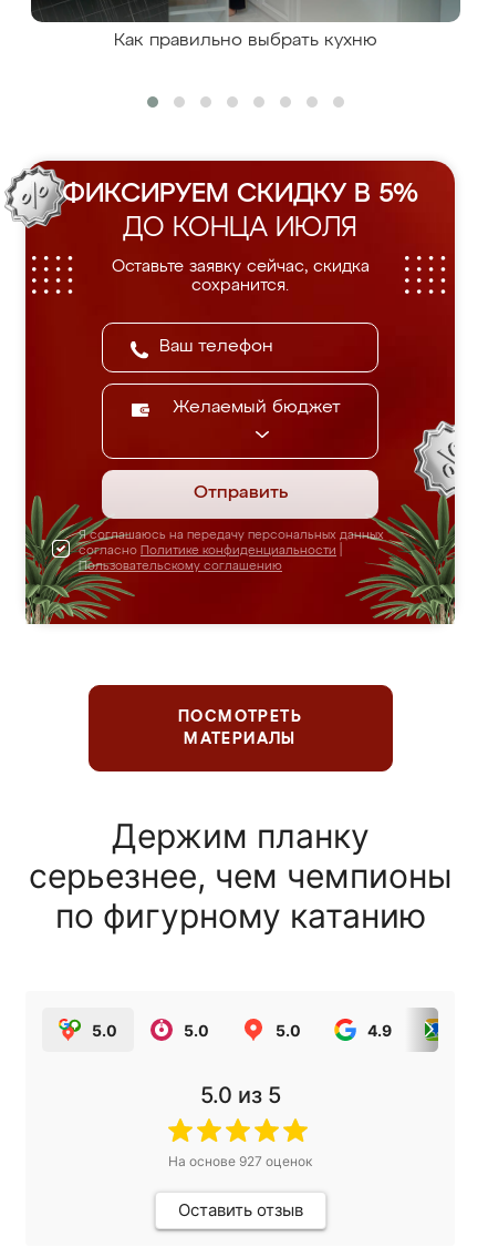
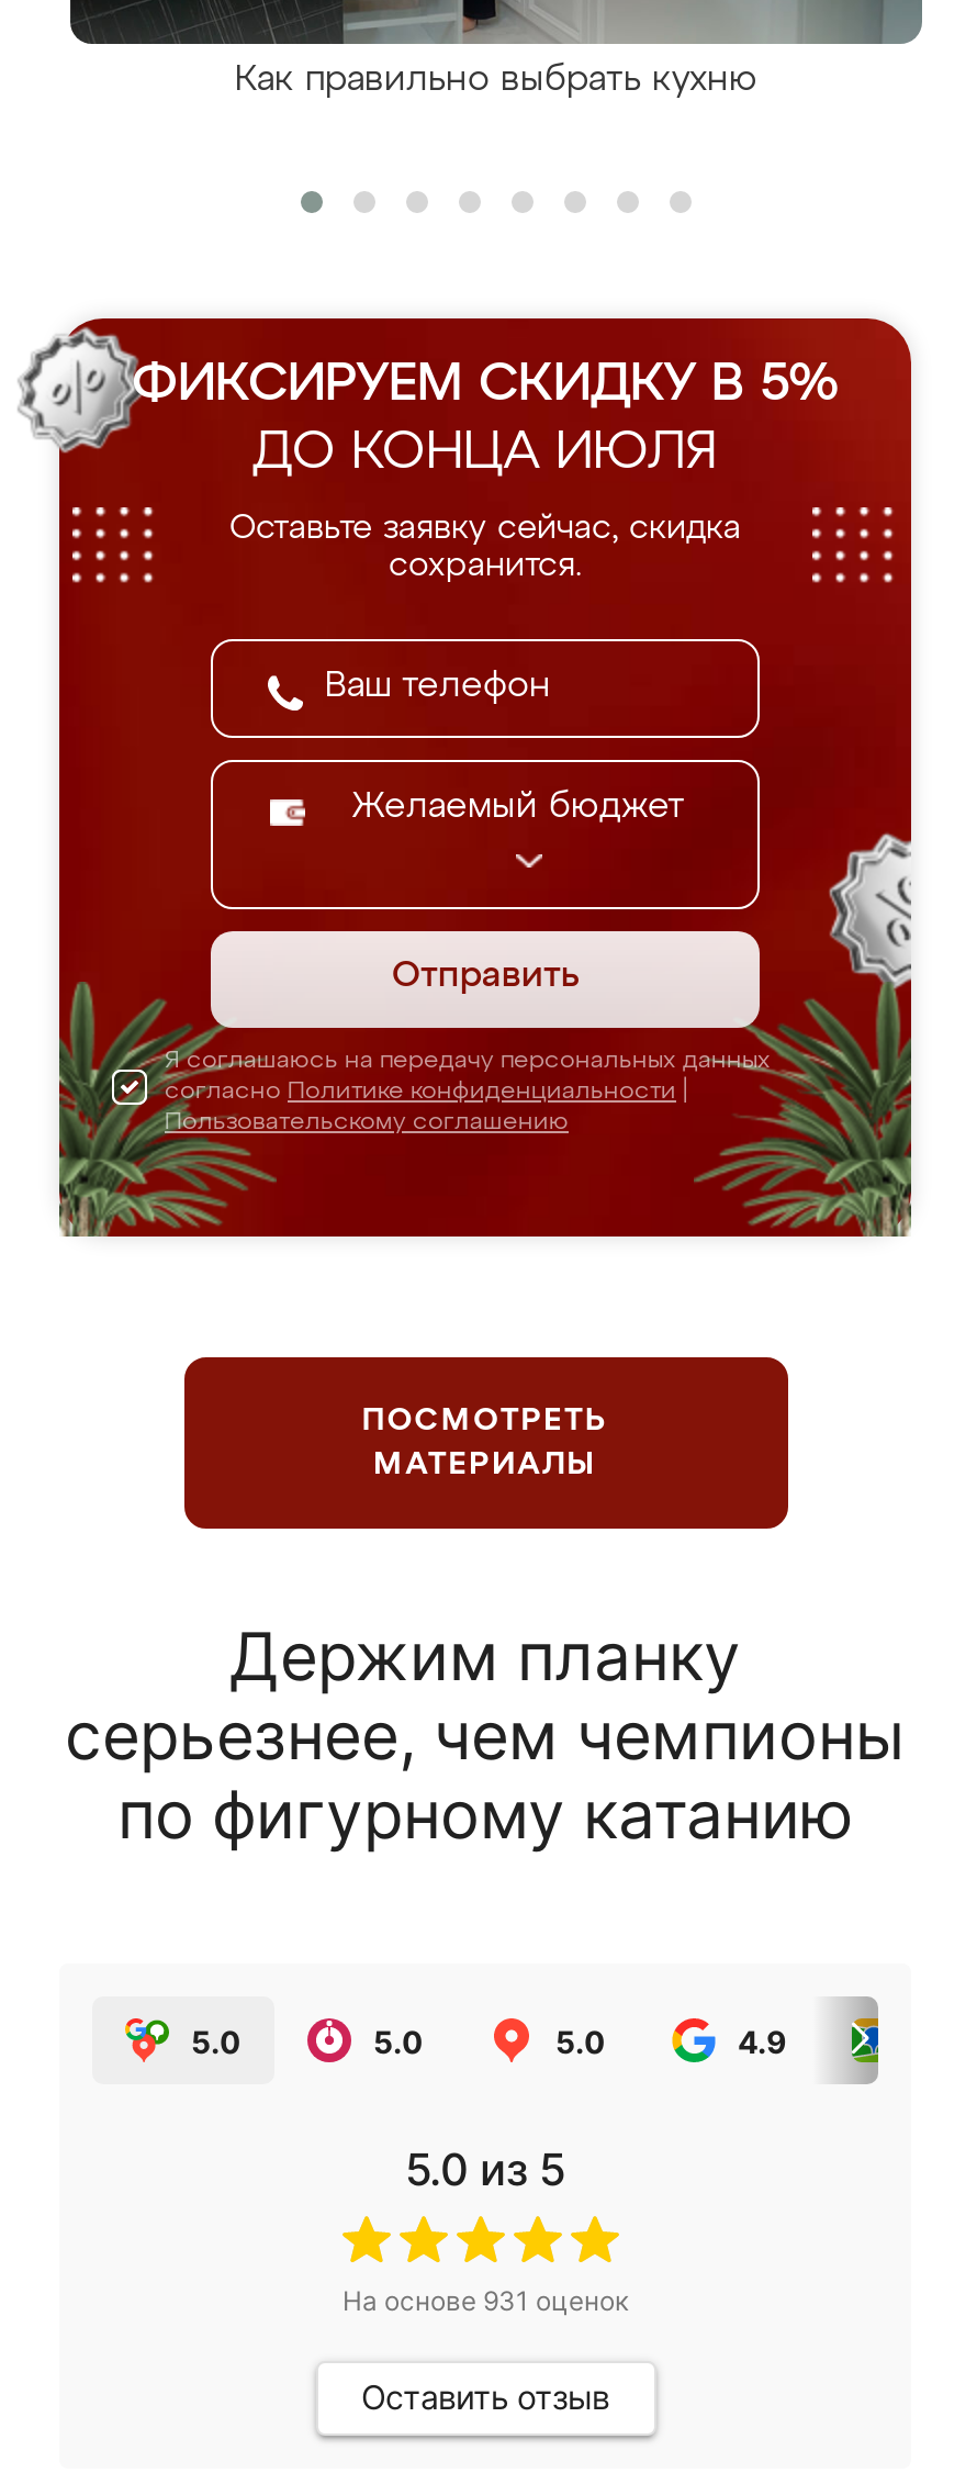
- На основе 927 оценок
+ На основе 931 оценок
